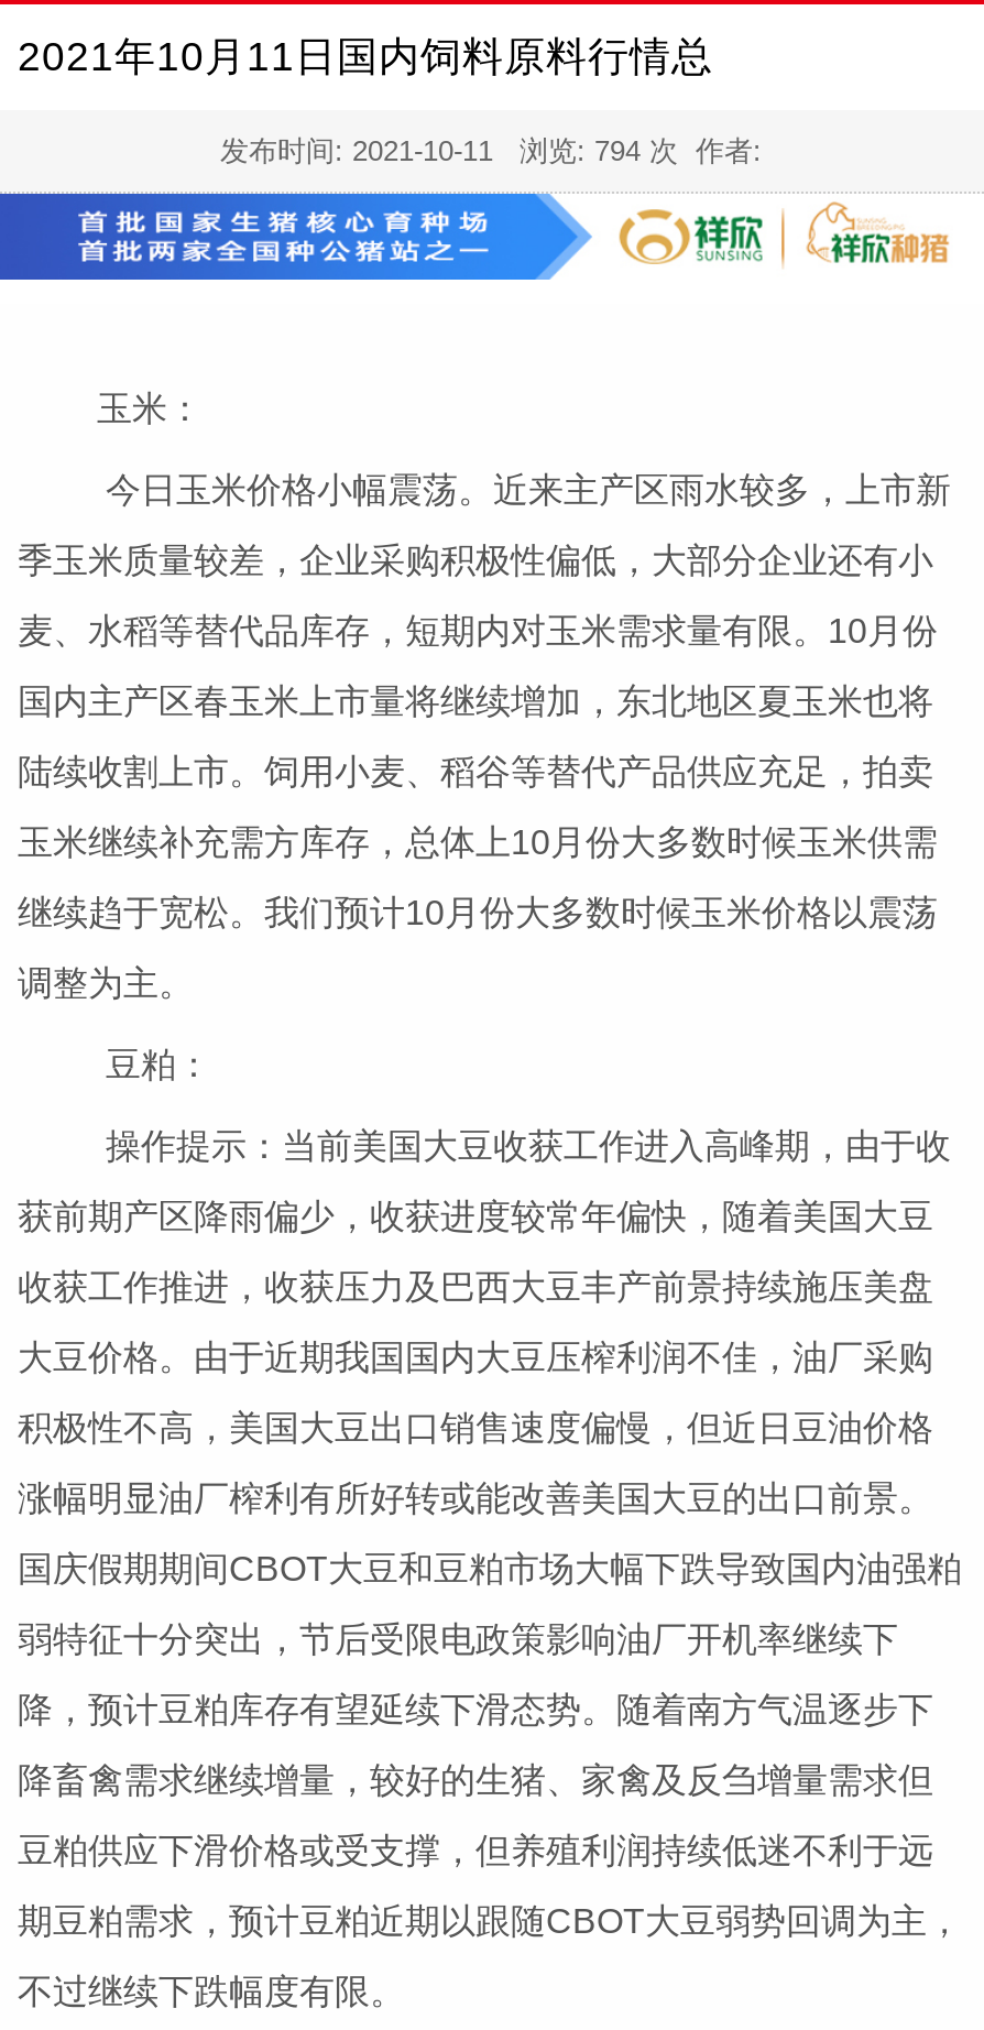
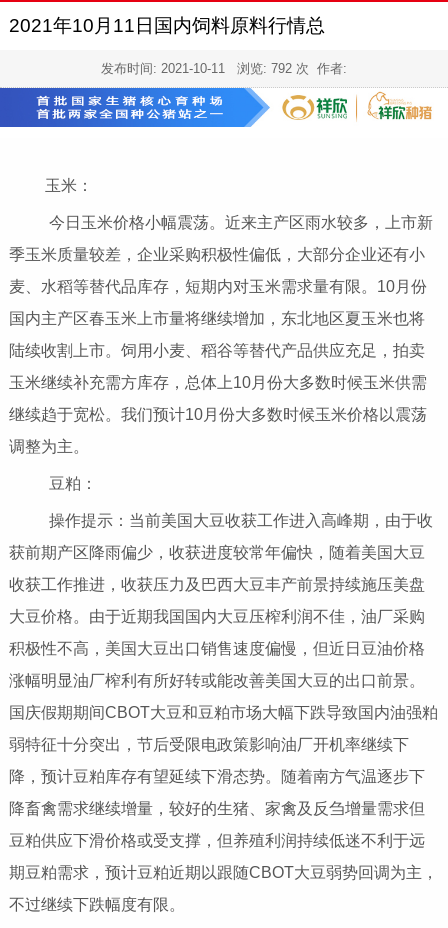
- 发布时间: 2021-10-11浏览: 794 次 作者:
+ 发布时间: 2021-10-11浏览: 792 次 作者:
